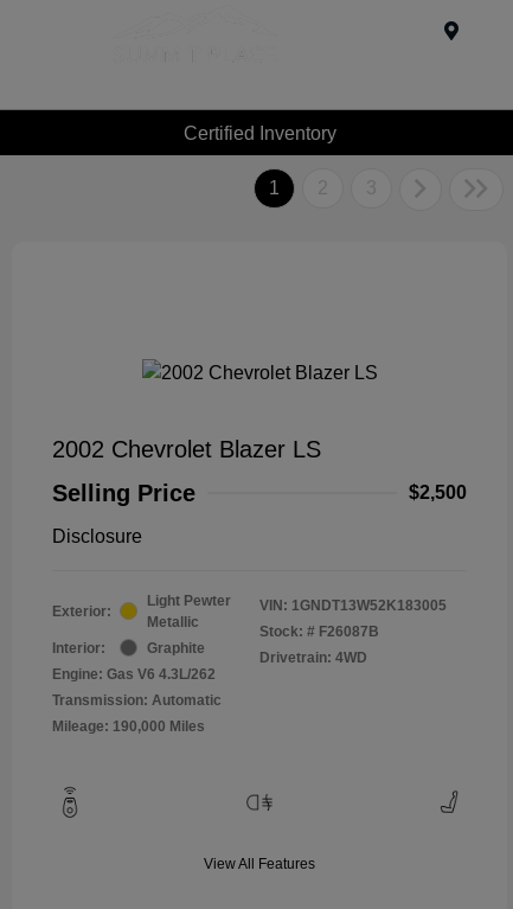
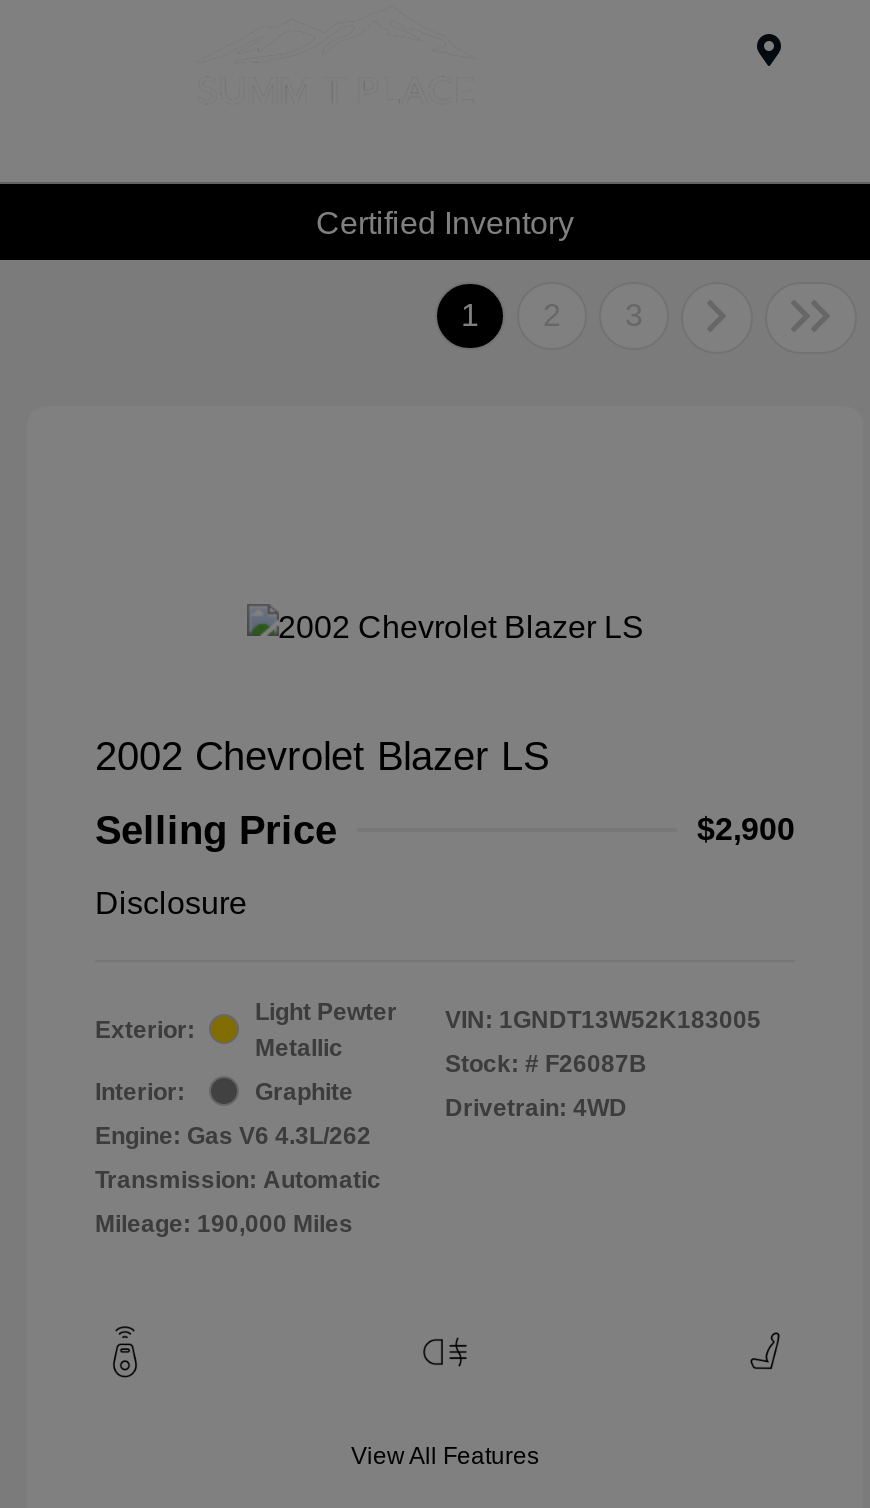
- $2,500
+ $2,900
